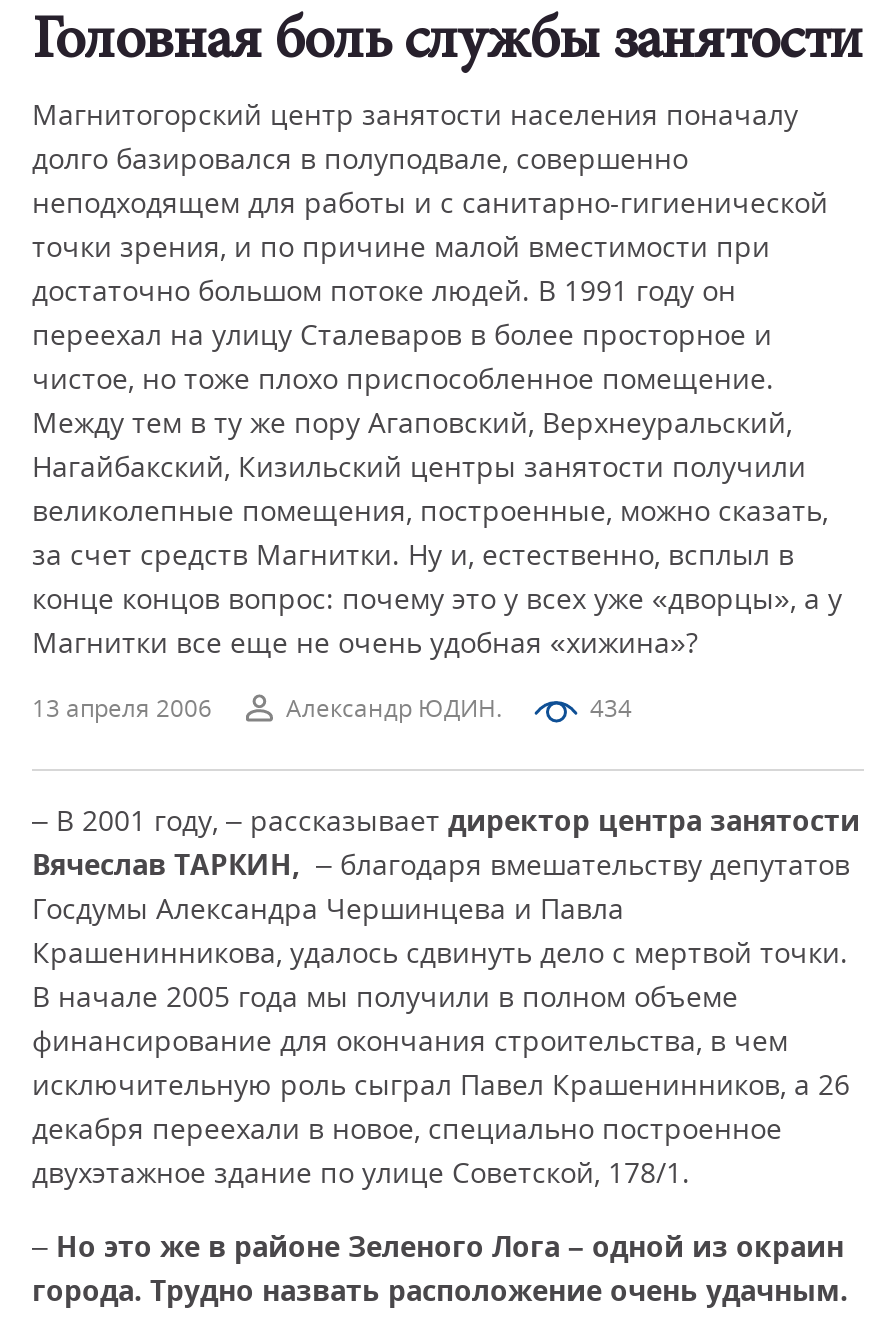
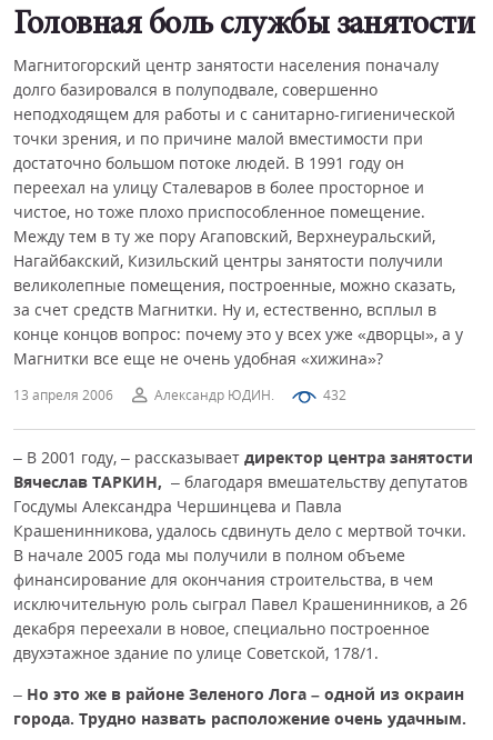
- 434
+ 432
